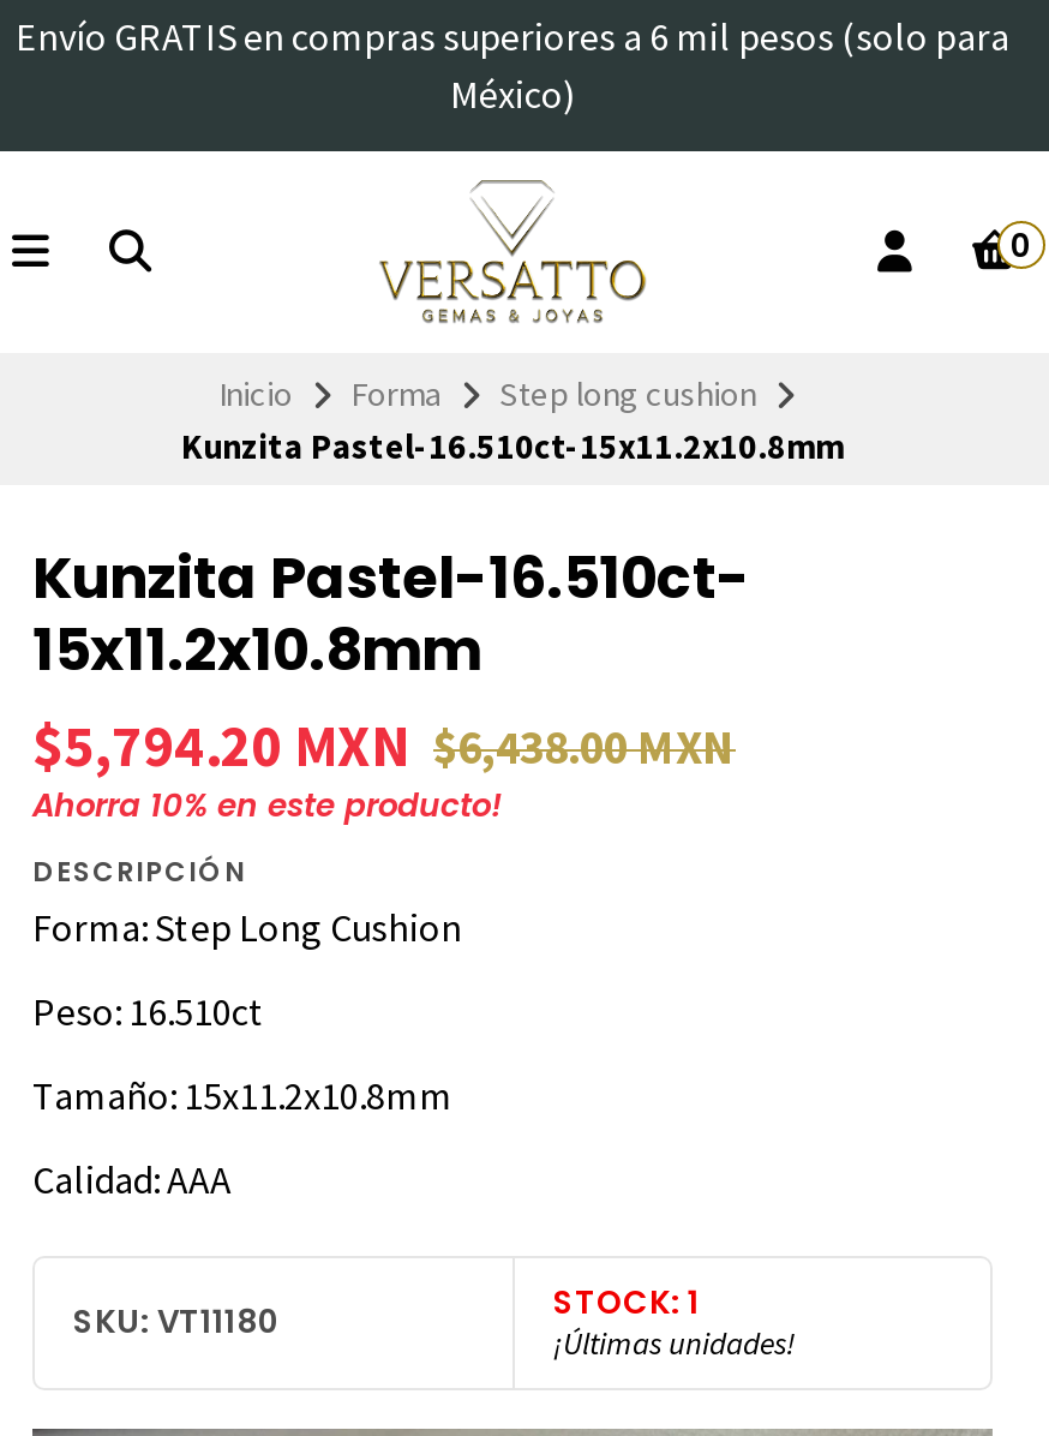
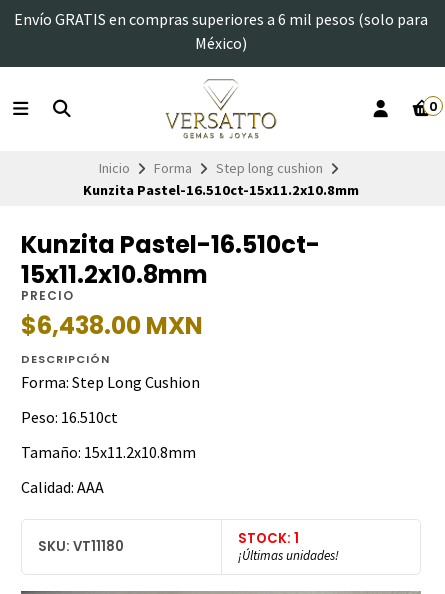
- $5,794.20 MXN $6,438.00 MXN
- Ahorra 10% en este producto!
+ PRECIO
+ $6,438.00 MXN
